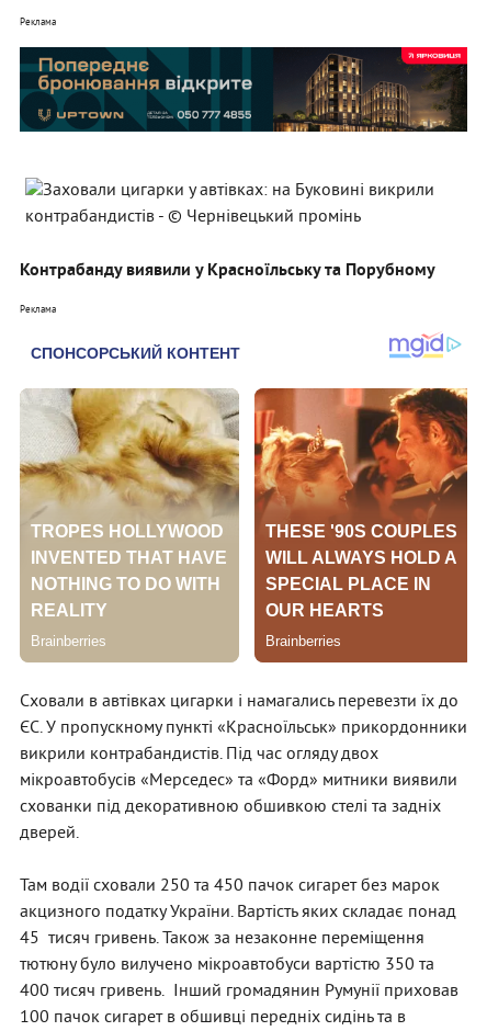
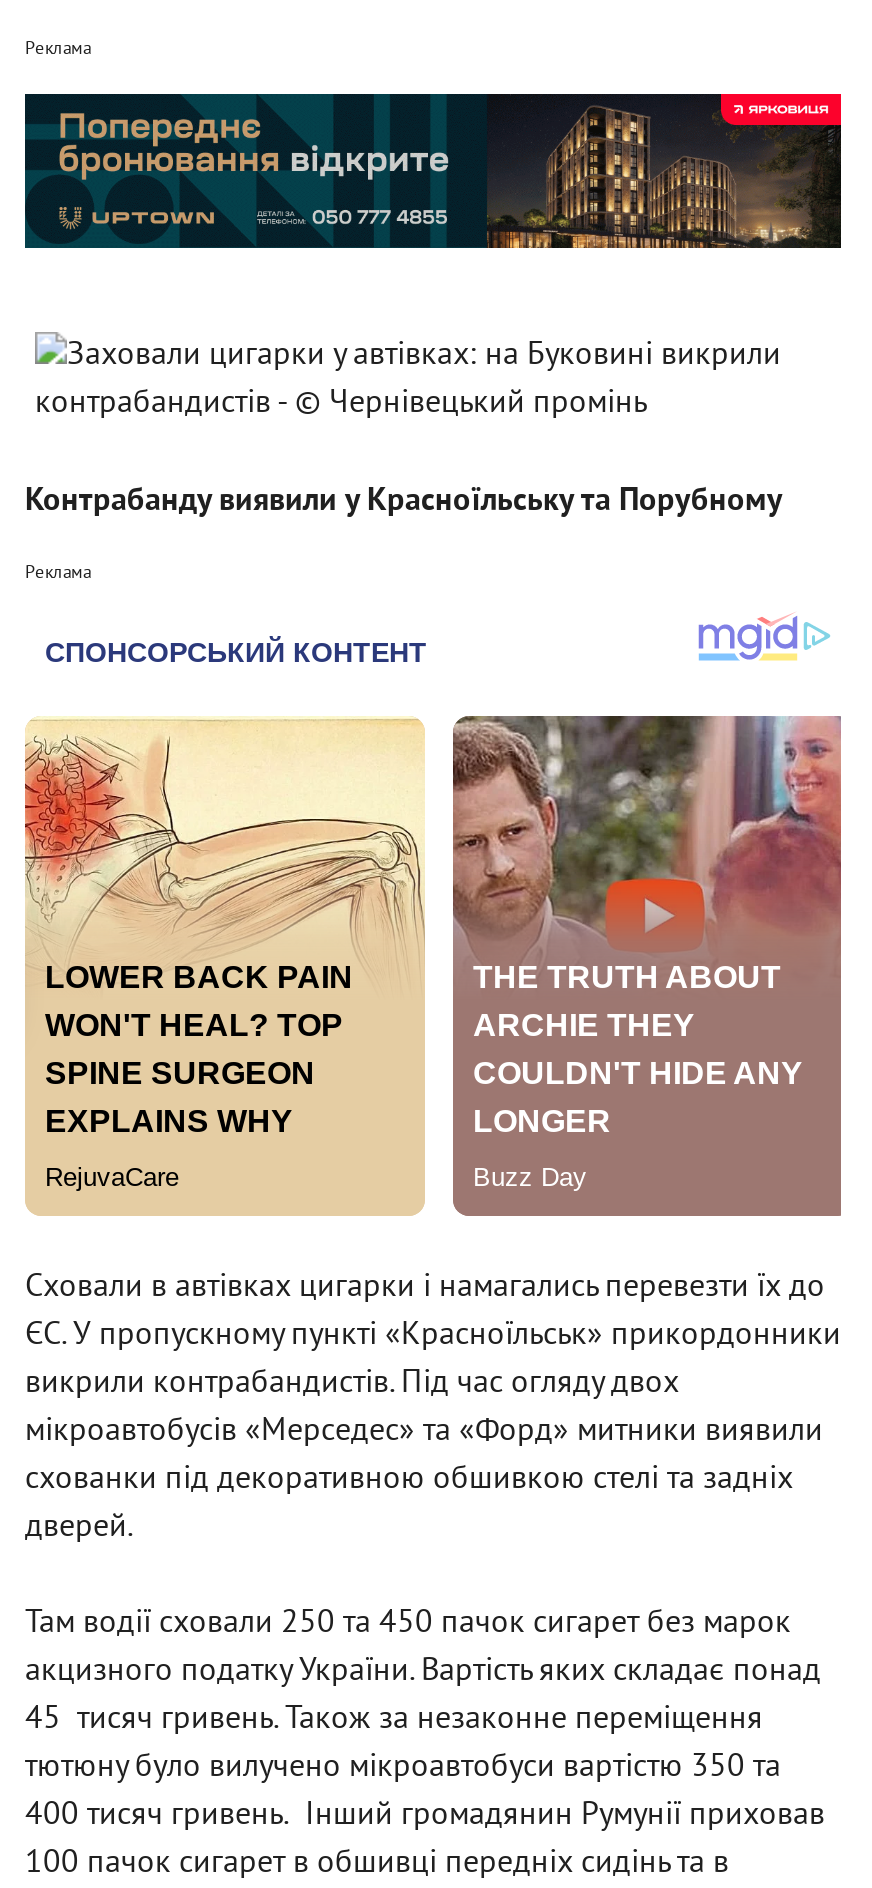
- [image]
+ [image]

- [image]
+ [image]
